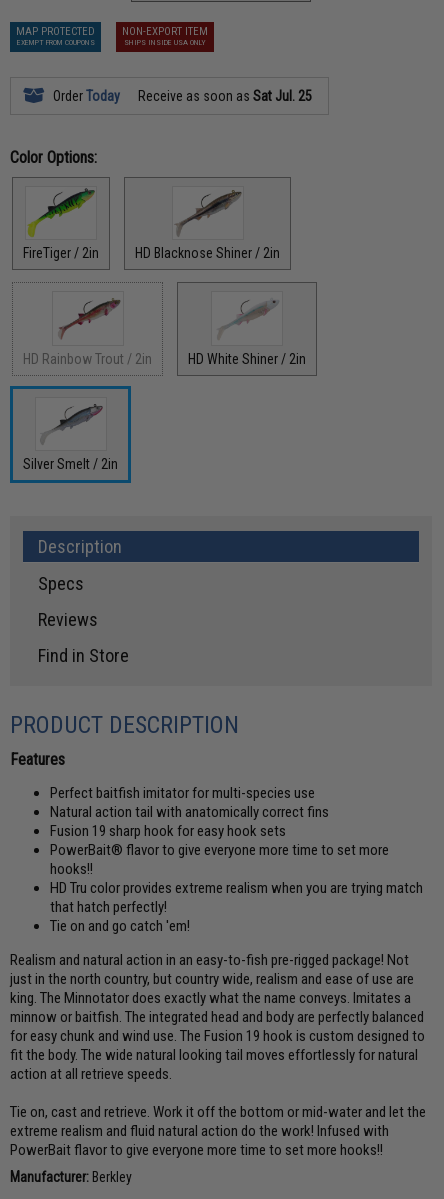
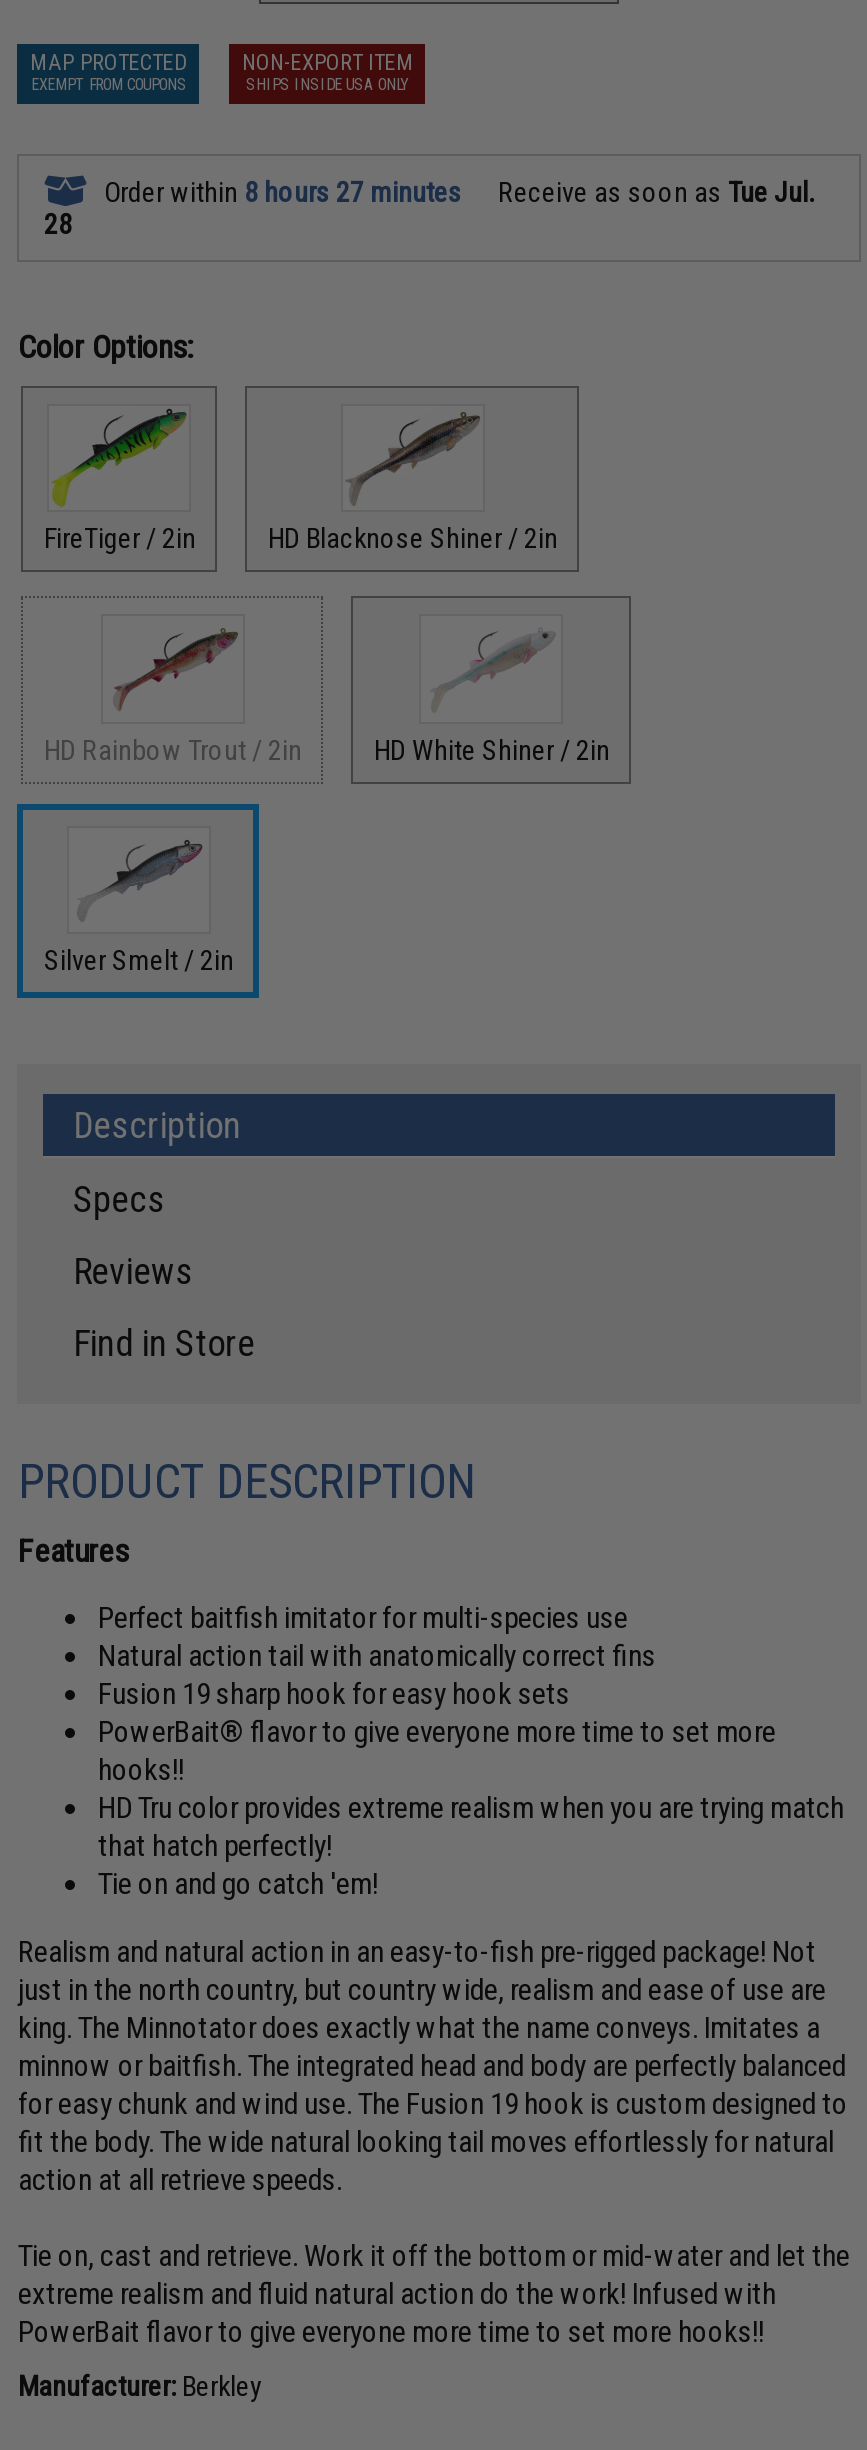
- Order Today
- Receive as soon as Sat Jul. 25
+ Order within 8 hours 27 minutes
+ Receive as soon as Tue Jul.
+ 28
